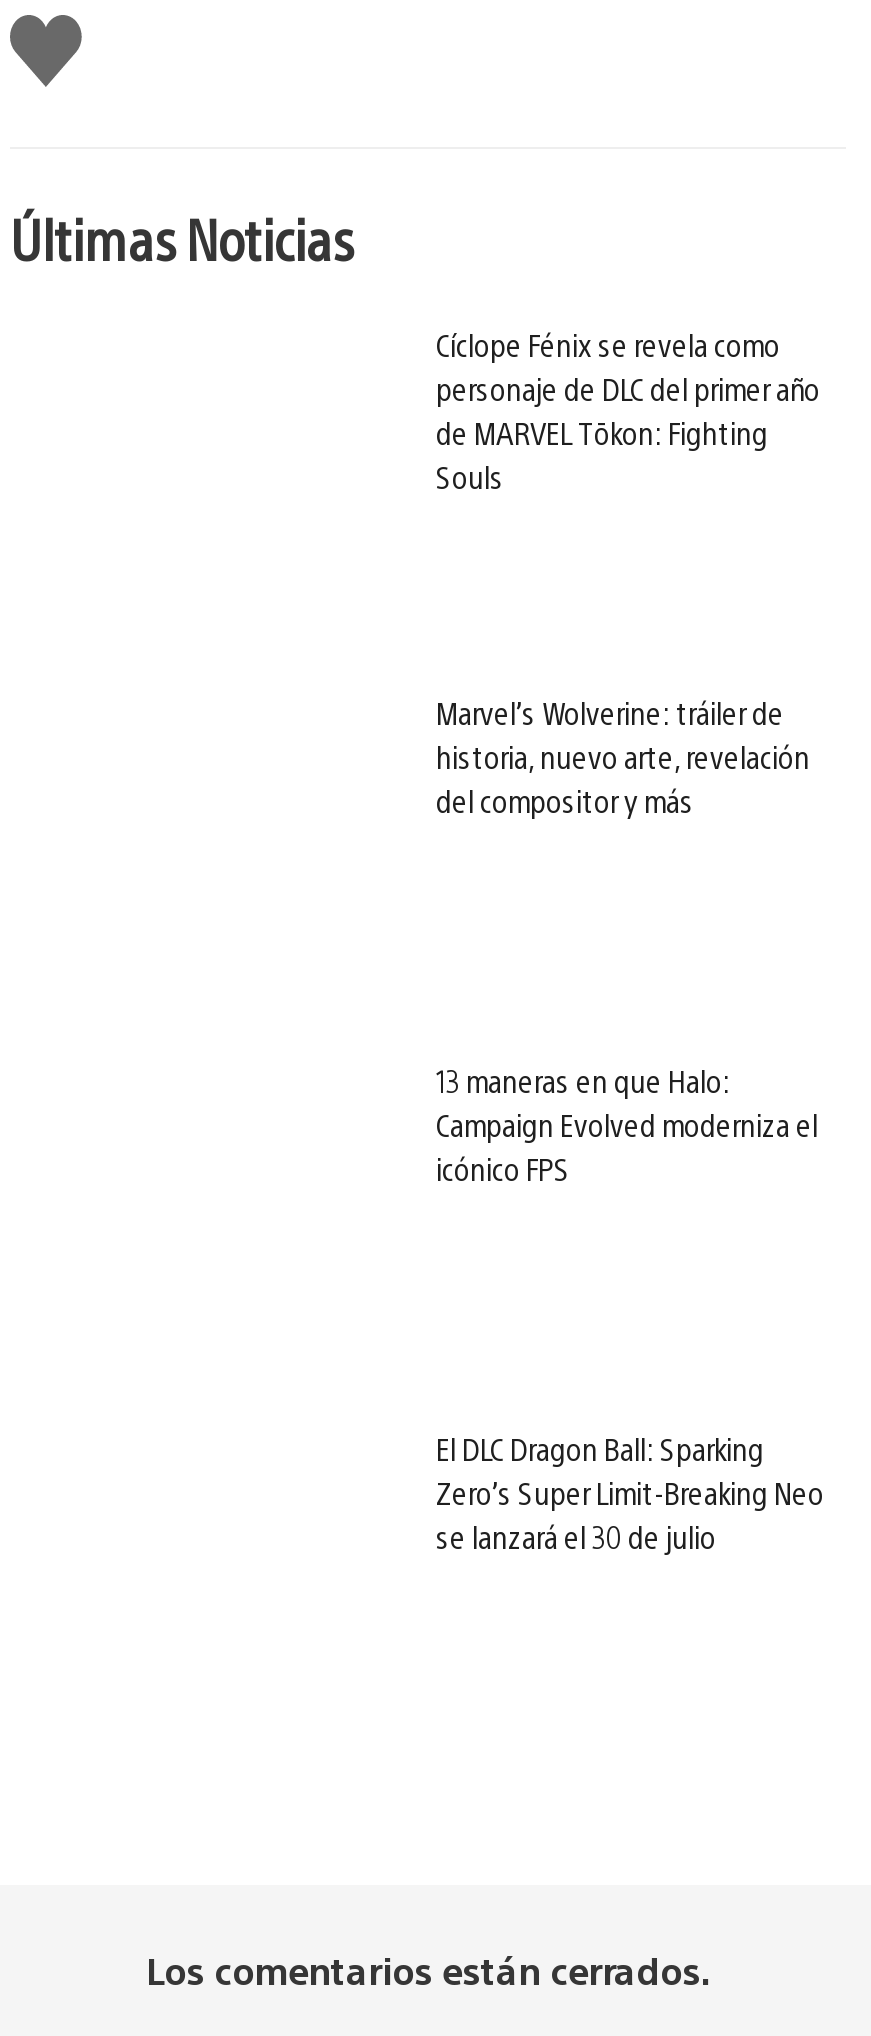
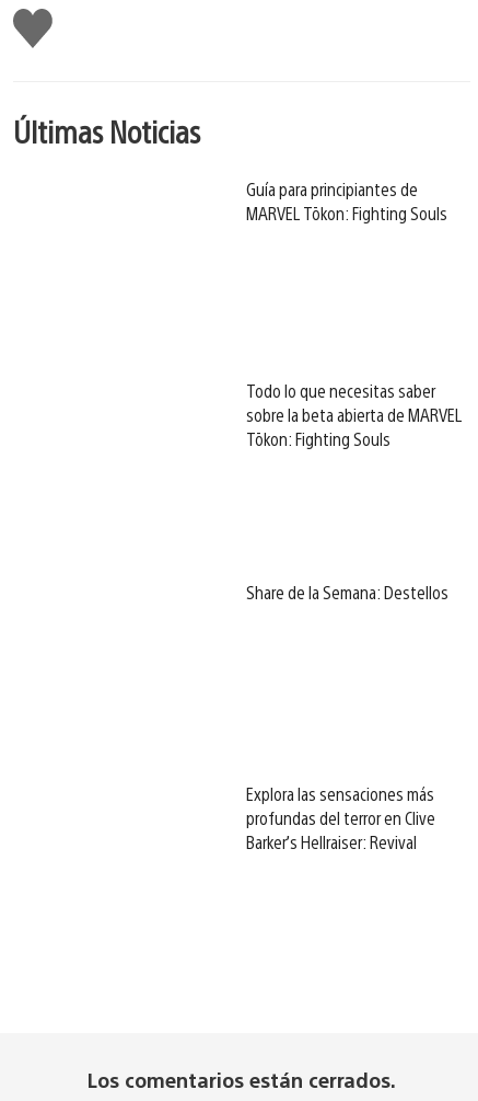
- Cíclope Fénix se revela como
- personaje de DLC del primer año
- de MARVEL Tōkon: Fighting
- Souls
+ Guía para principiantes de
+ MARVEL Tōkon: Fighting Souls

- Marvel’s Wolverine: tráiler de
- historia, nuevo arte, revelación
- del compositor y más
+ Todo lo que necesitas saber
+ sobre la beta abierta de MARVEL
+ Tōkon: Fighting Souls

- 13 maneras en que Halo:
- Campaign Evolved moderniza el
- icónico FPS
+ Share de la Semana: Destellos

- El DLC Dragon Ball: Sparking
- Zero’s Super Limit-Breaking Neo
- se lanzará el 30 de julio
+ Explora las sensaciones más
+ profundas del terror en Clive
+ Barker’s Hellraiser: Revival
